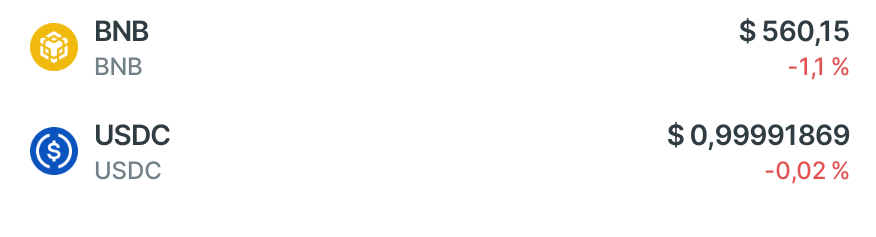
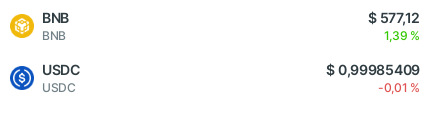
- $ 560,15
+ $ 577,12

- -1,1 %
+ 1,39 %

- $ 0,99991869
+ $ 0,99985409

- -0,02 %
+ -0,01 %
